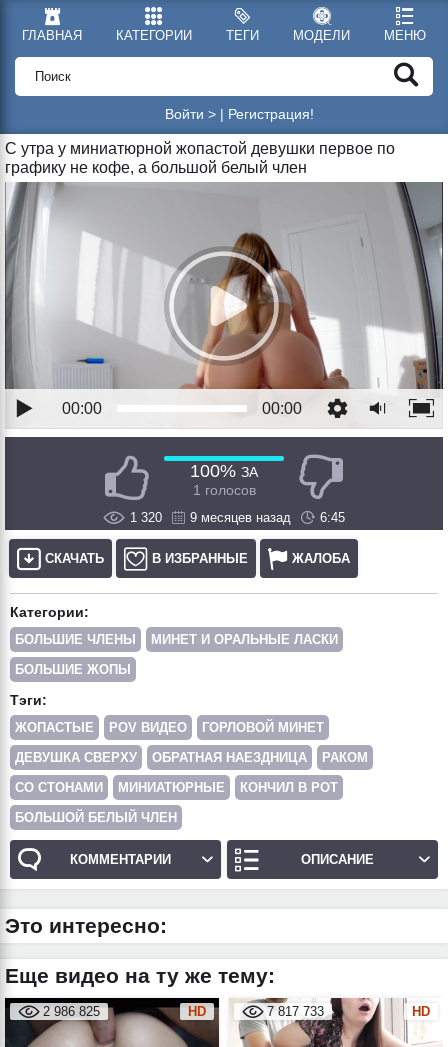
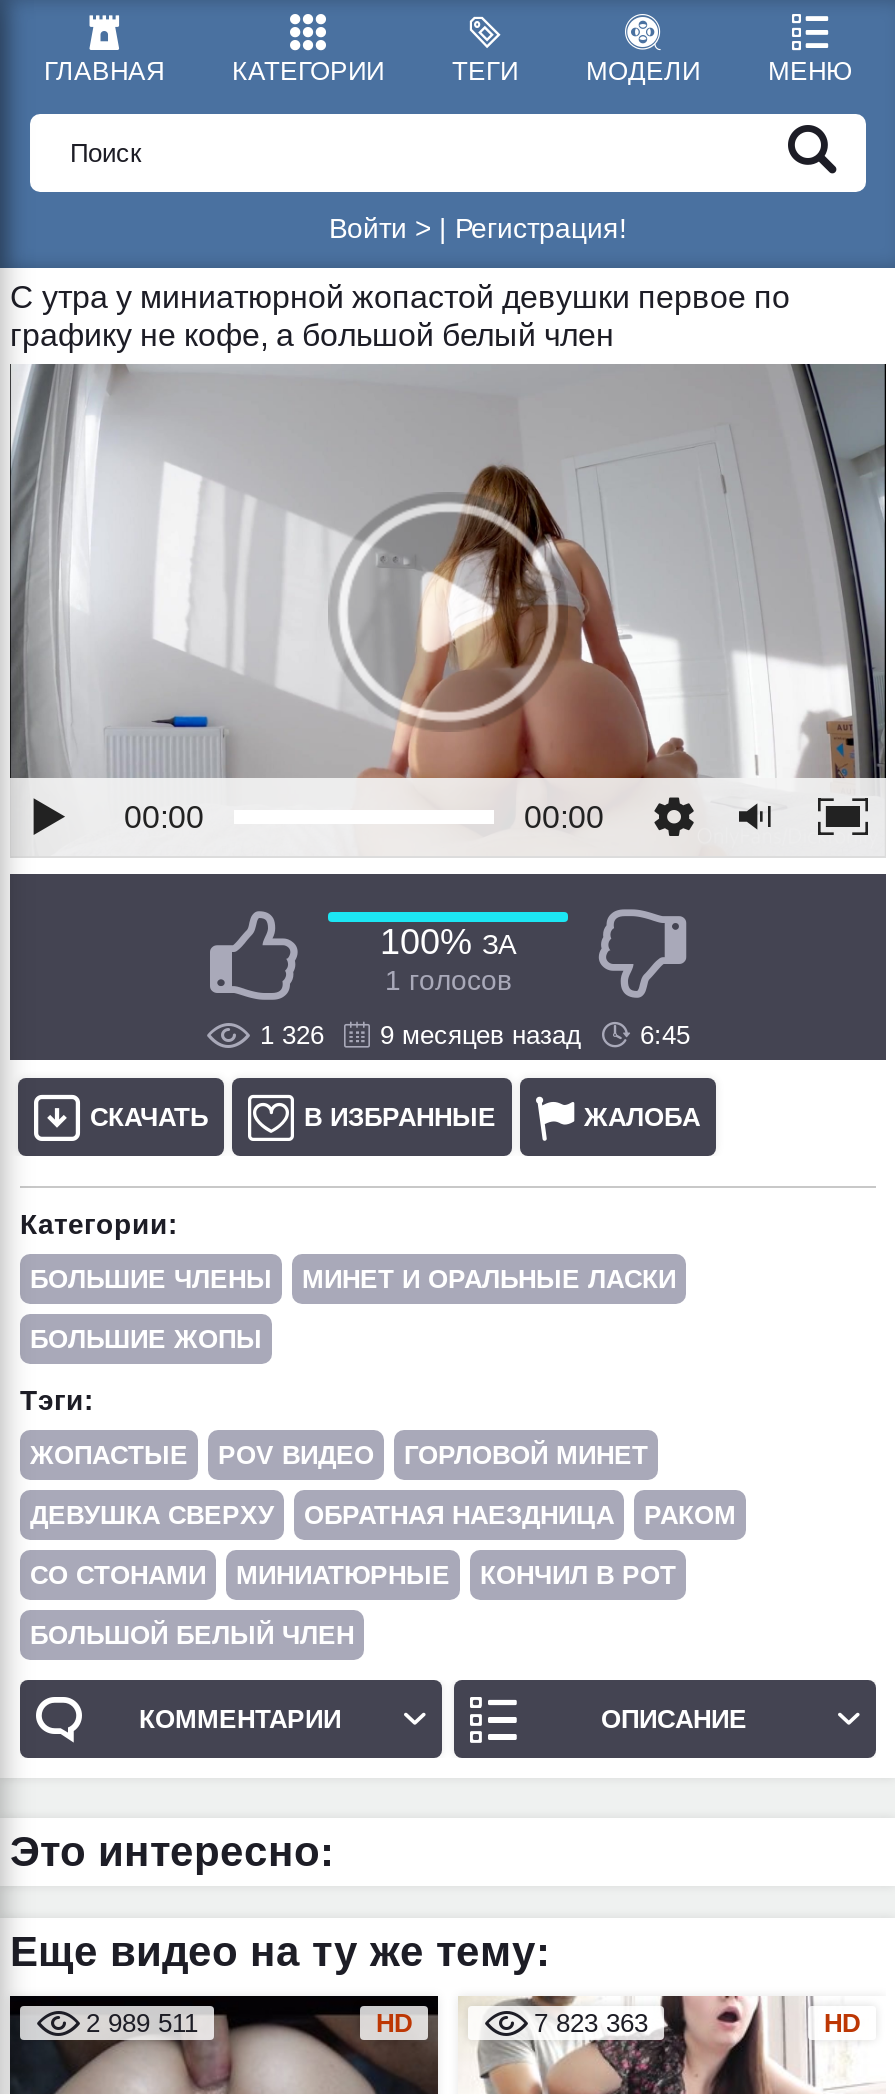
- 1 320 9 месяцев назад 6:45
+ 1 326 9 месяцев назад 6:45

- 2 986 825
+ 2 989 511

- 7 817 733
+ 7 823 363
